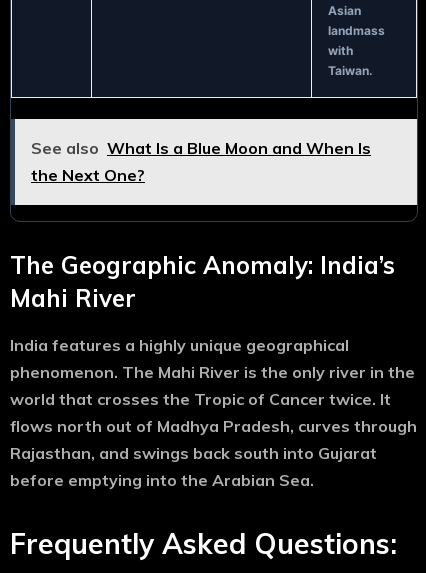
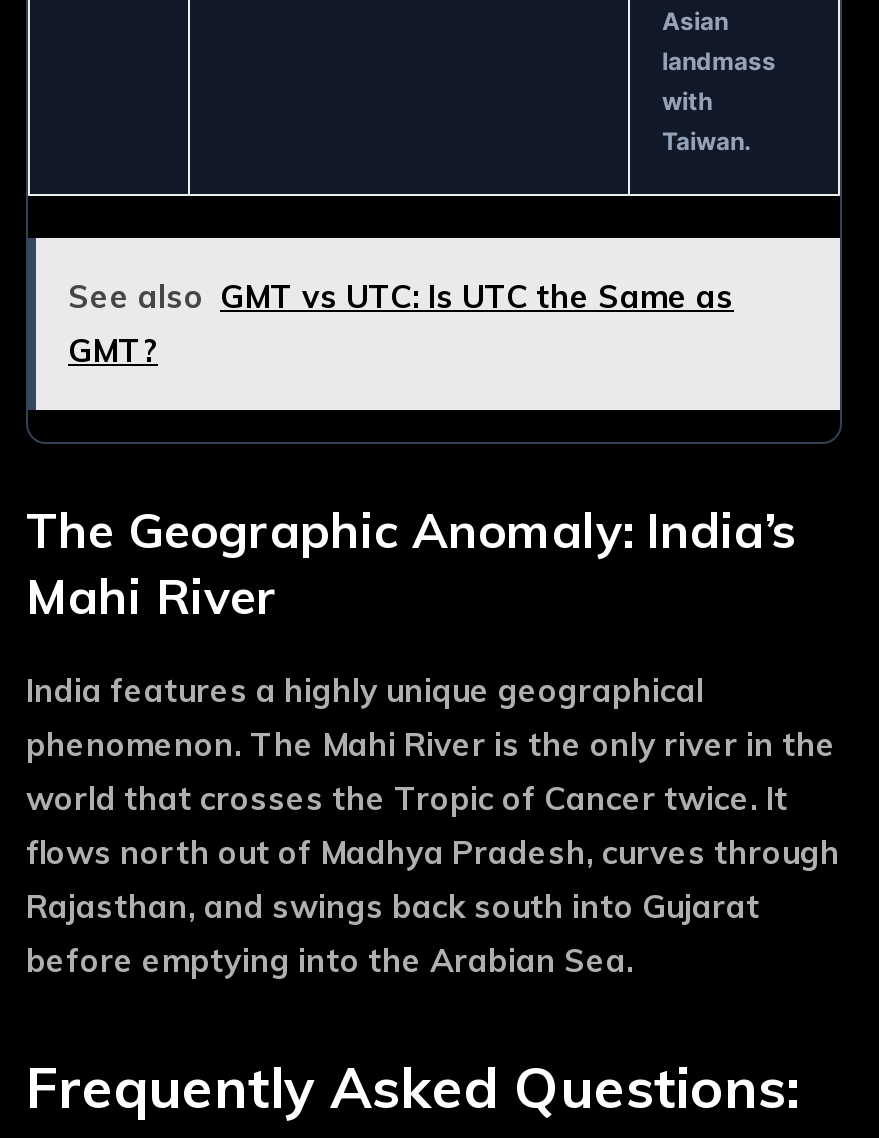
- See also What Is a Blue Moon and When Is
- the Next One?
+ See also GMT vs UTC: Is UTC the Same as
+ GMT?
